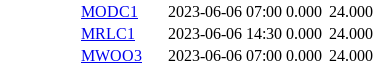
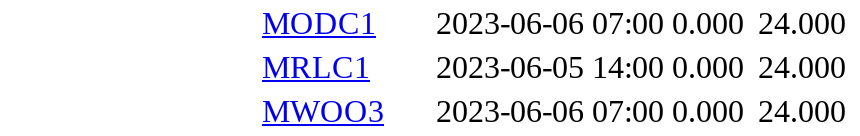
- MRLC1 2023-06-06 14:30 0.000 24.000
+ MRLC1 2023-06-05 14:00 0.000 24.000
